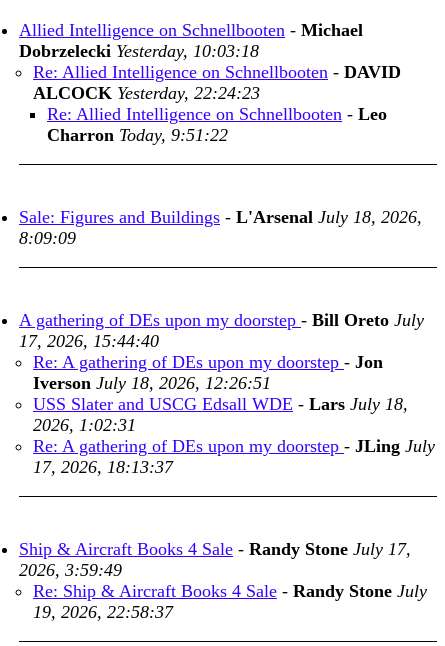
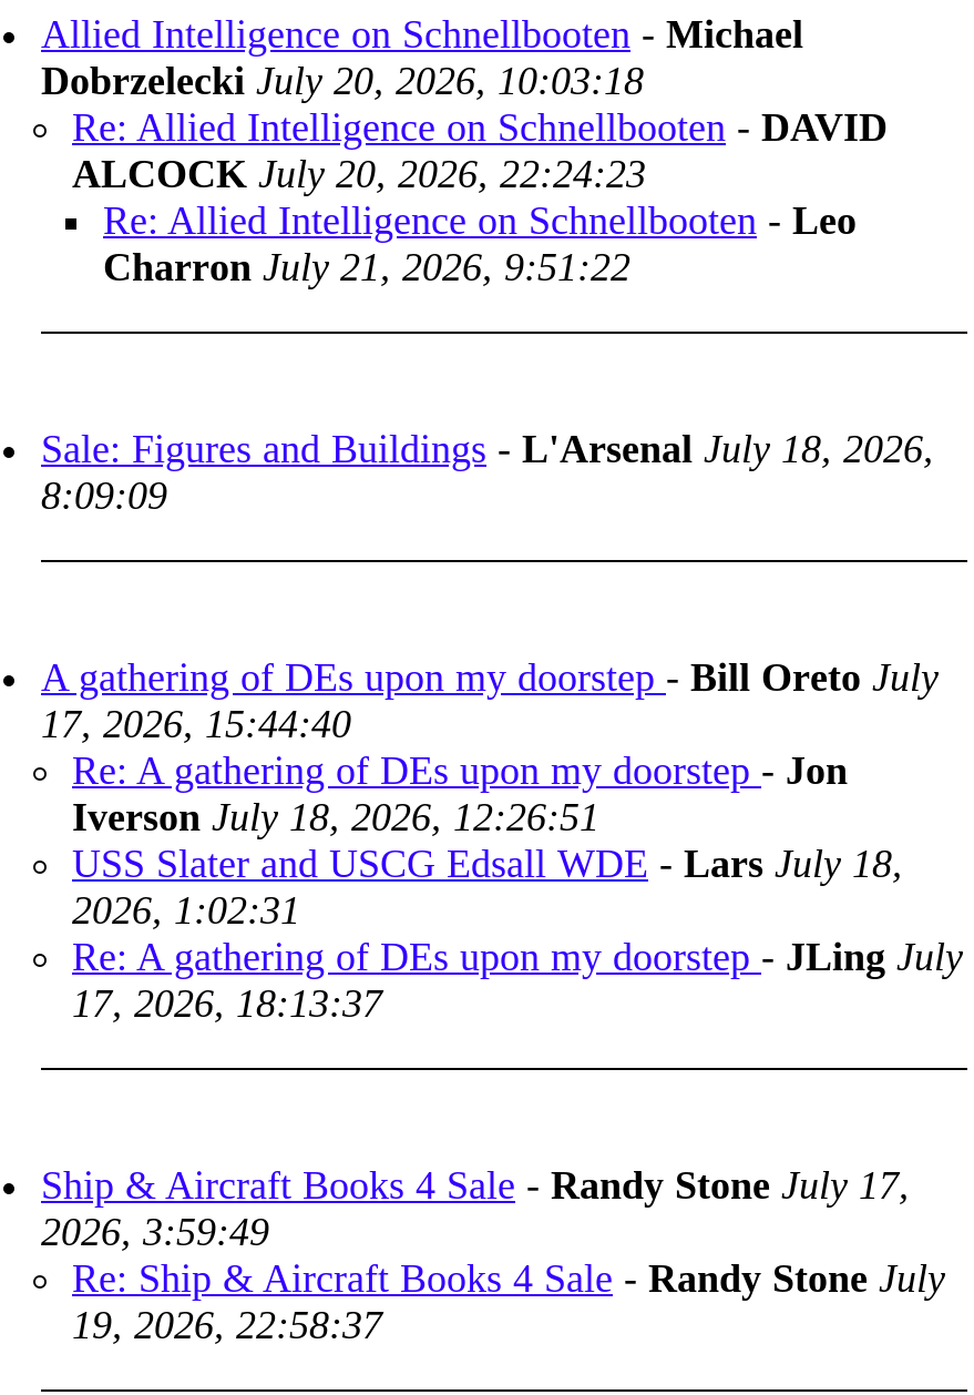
- Dobrzelecki Yesterday, 10:03:18
+ Dobrzelecki July 20, 2026, 10:03:18

- ALCOCK Yesterday, 22:24:23
+ ALCOCK July 20, 2026, 22:24:23

- Charron Today, 9:51:22
+ Charron July 21, 2026, 9:51:22
